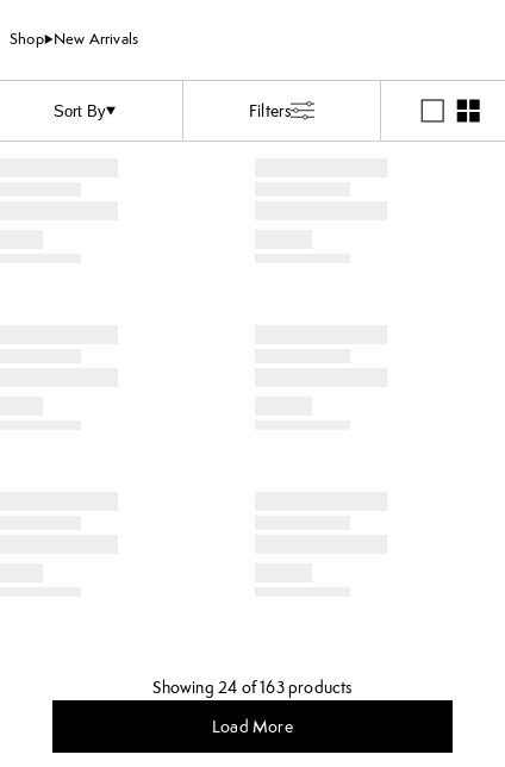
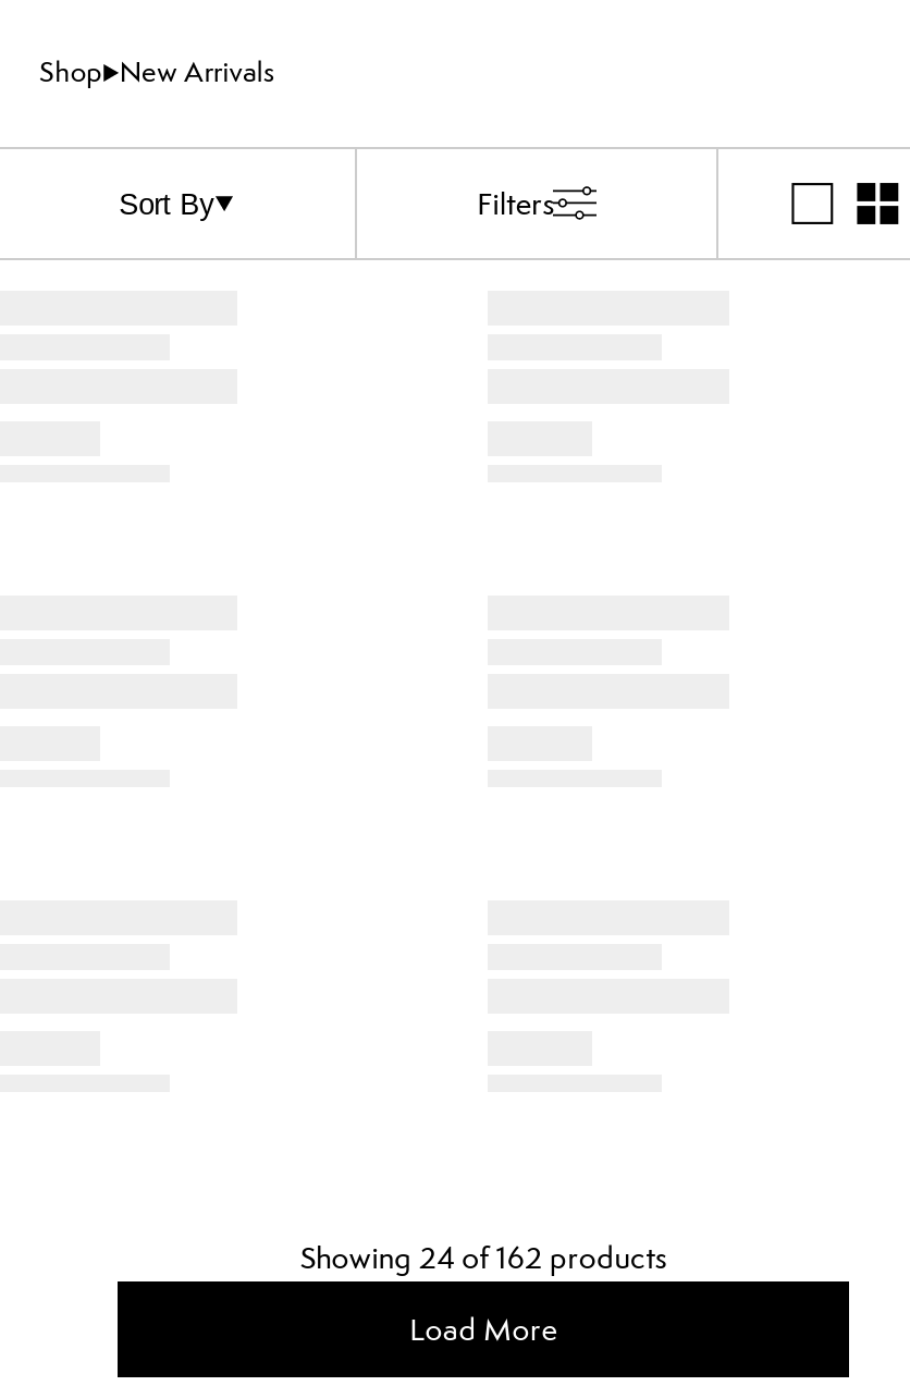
- Showing 24 of 163 products
+ Showing 24 of 162 products
